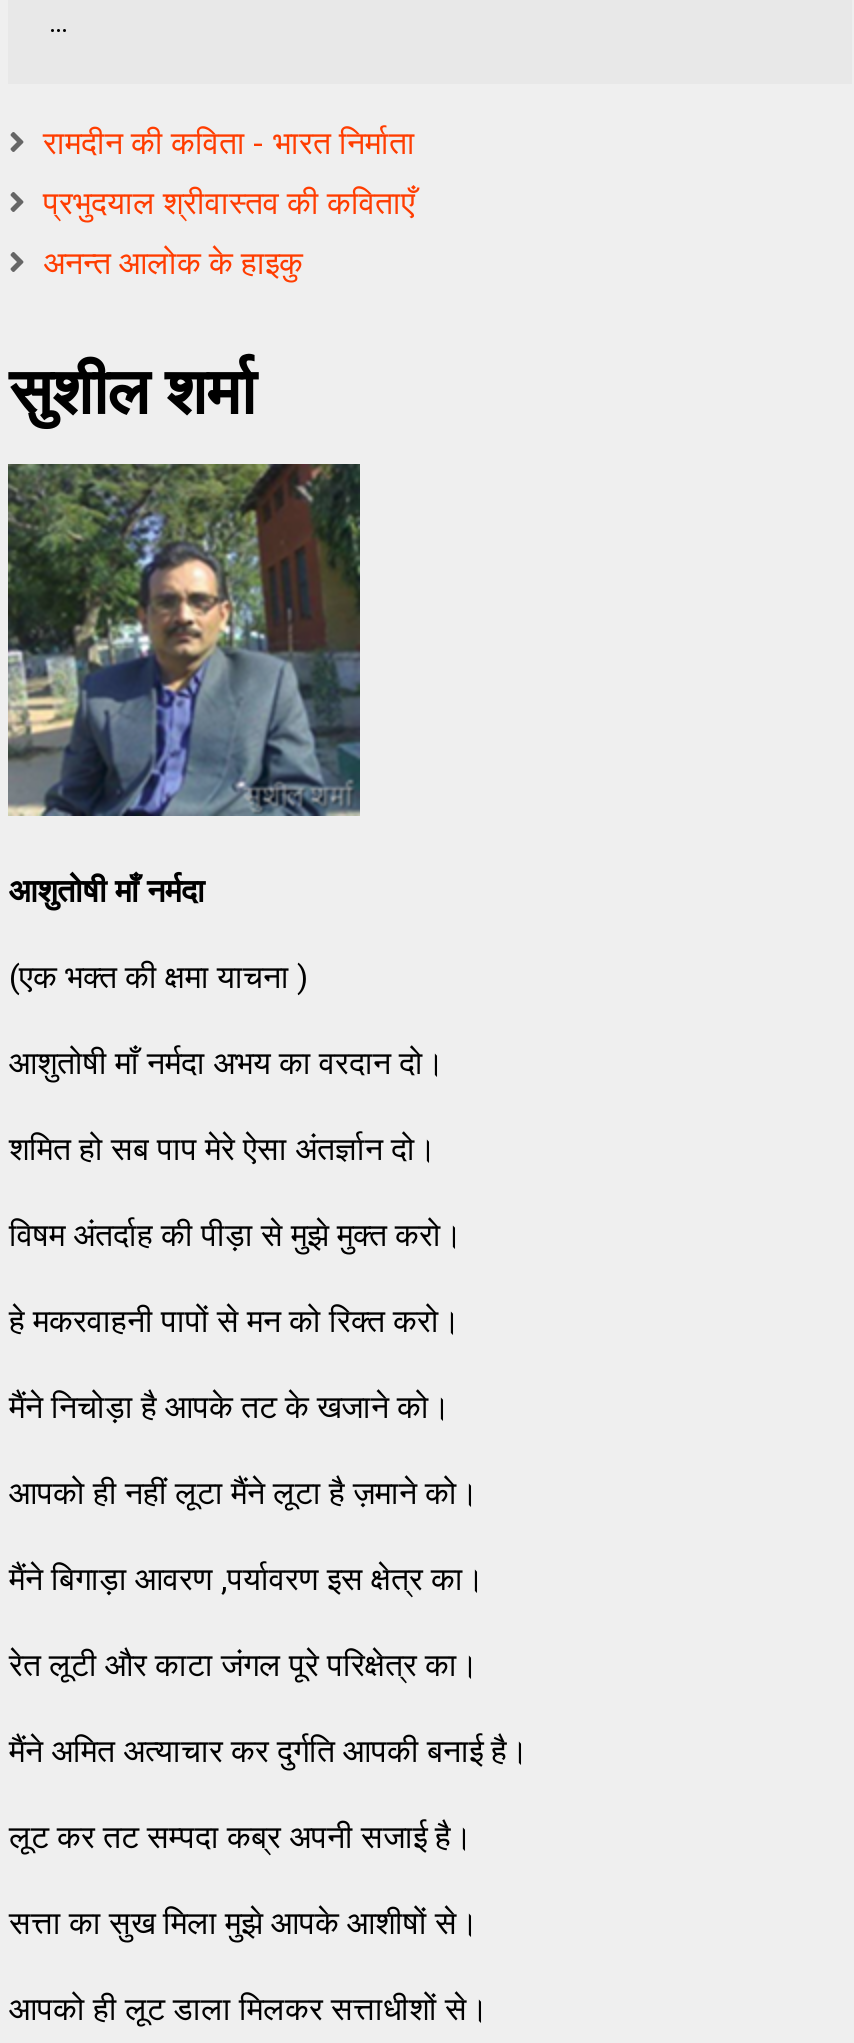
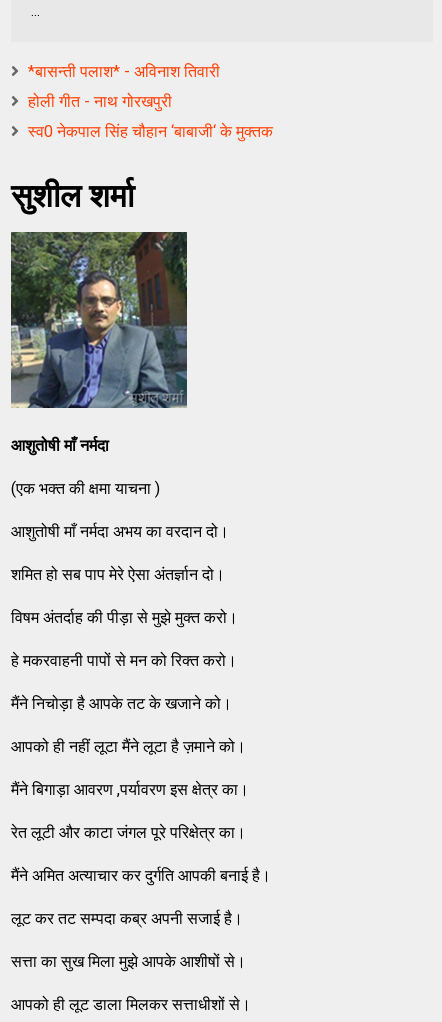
- रामदीन की कविता - भारत निर्माता
+ *बासन्ती पलाश* - अविनाश तिवारी

- प्रभुदयाल श्रीवास्तव की कविताएँ
+ होली गीत - नाथ गोरखपुरी

- अनन्त आलोक के हाइकु
+ स्व0 नेकपाल सिंह चौहान ‘बाबाजी‘ के मुक्तक
